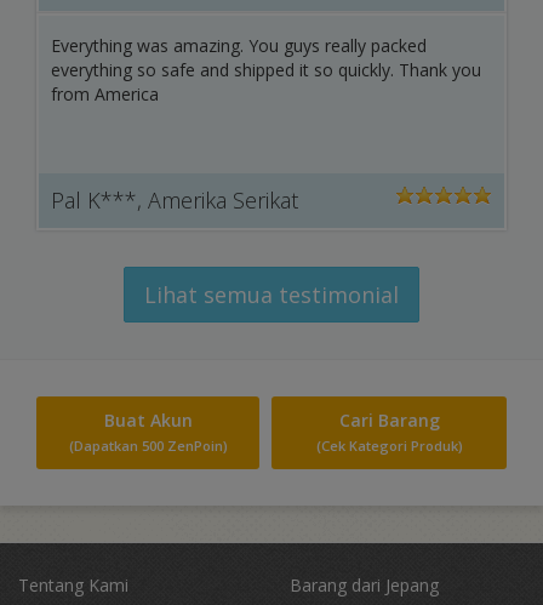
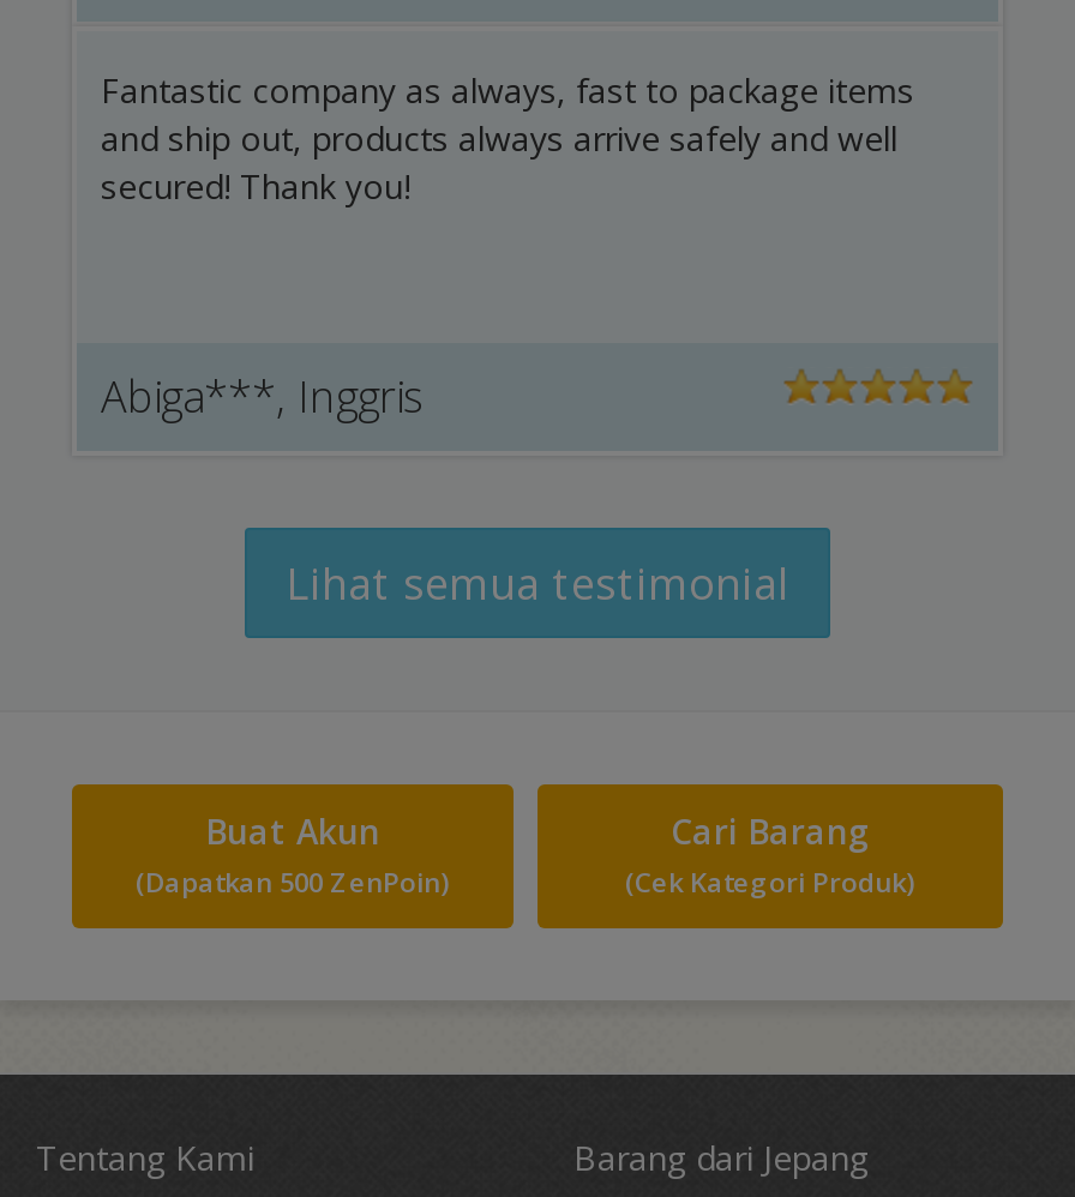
- Everything was amazing. You guys really packed
- everything so safe and shipped it so quickly. Thank you
- from America
+ Fantastic company as always, fast to package items
+ and ship out, products always arrive safely and well
+ secured! Thank you!

- Pal K***, Amerika Serikat
+ Abiga***, Inggris
